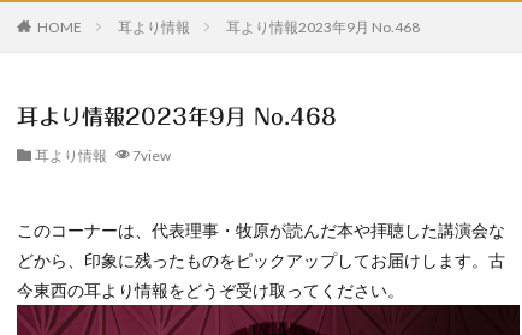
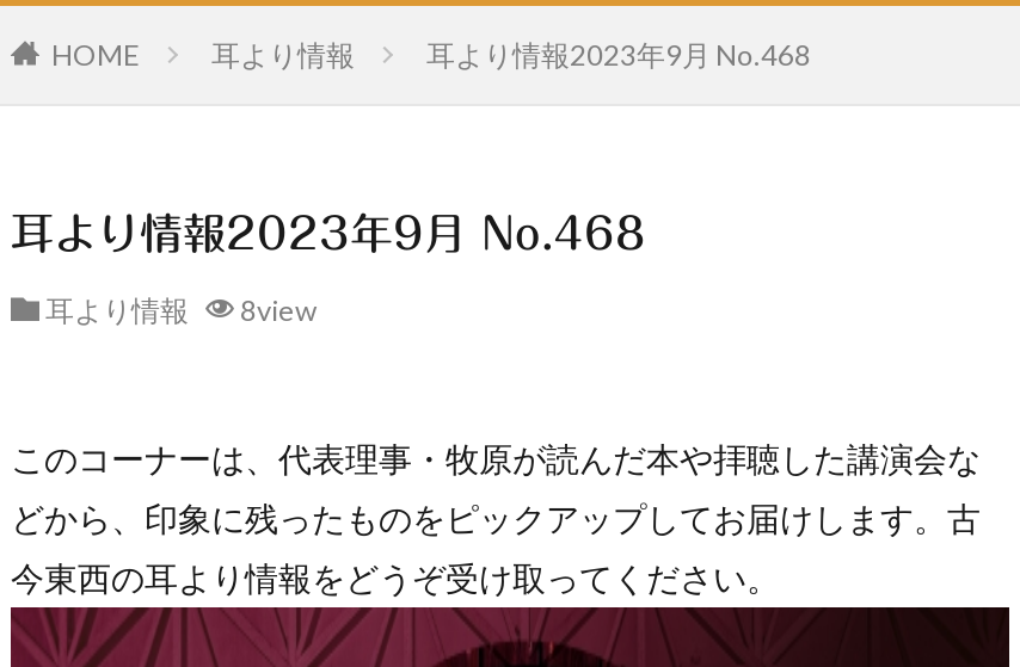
- 耳より情報 7view
+ 耳より情報 8view
